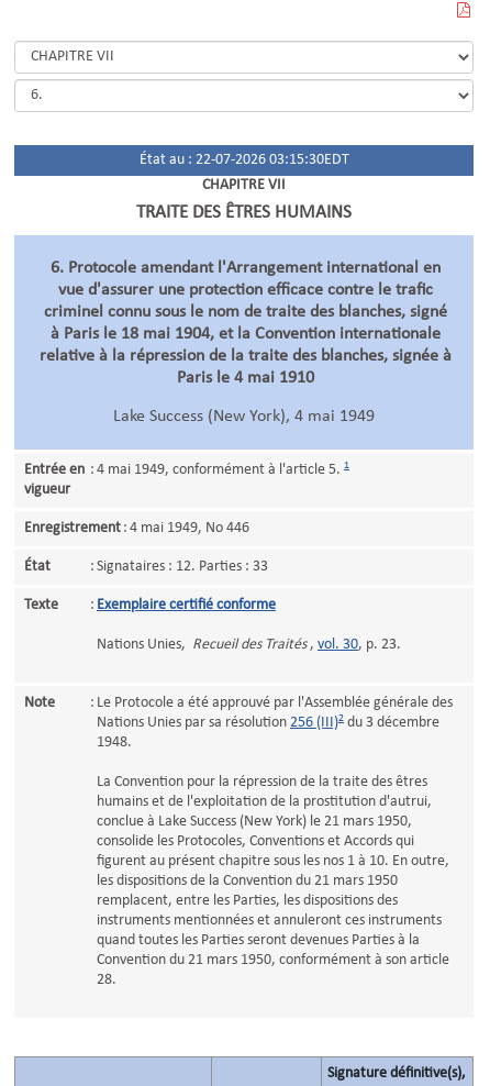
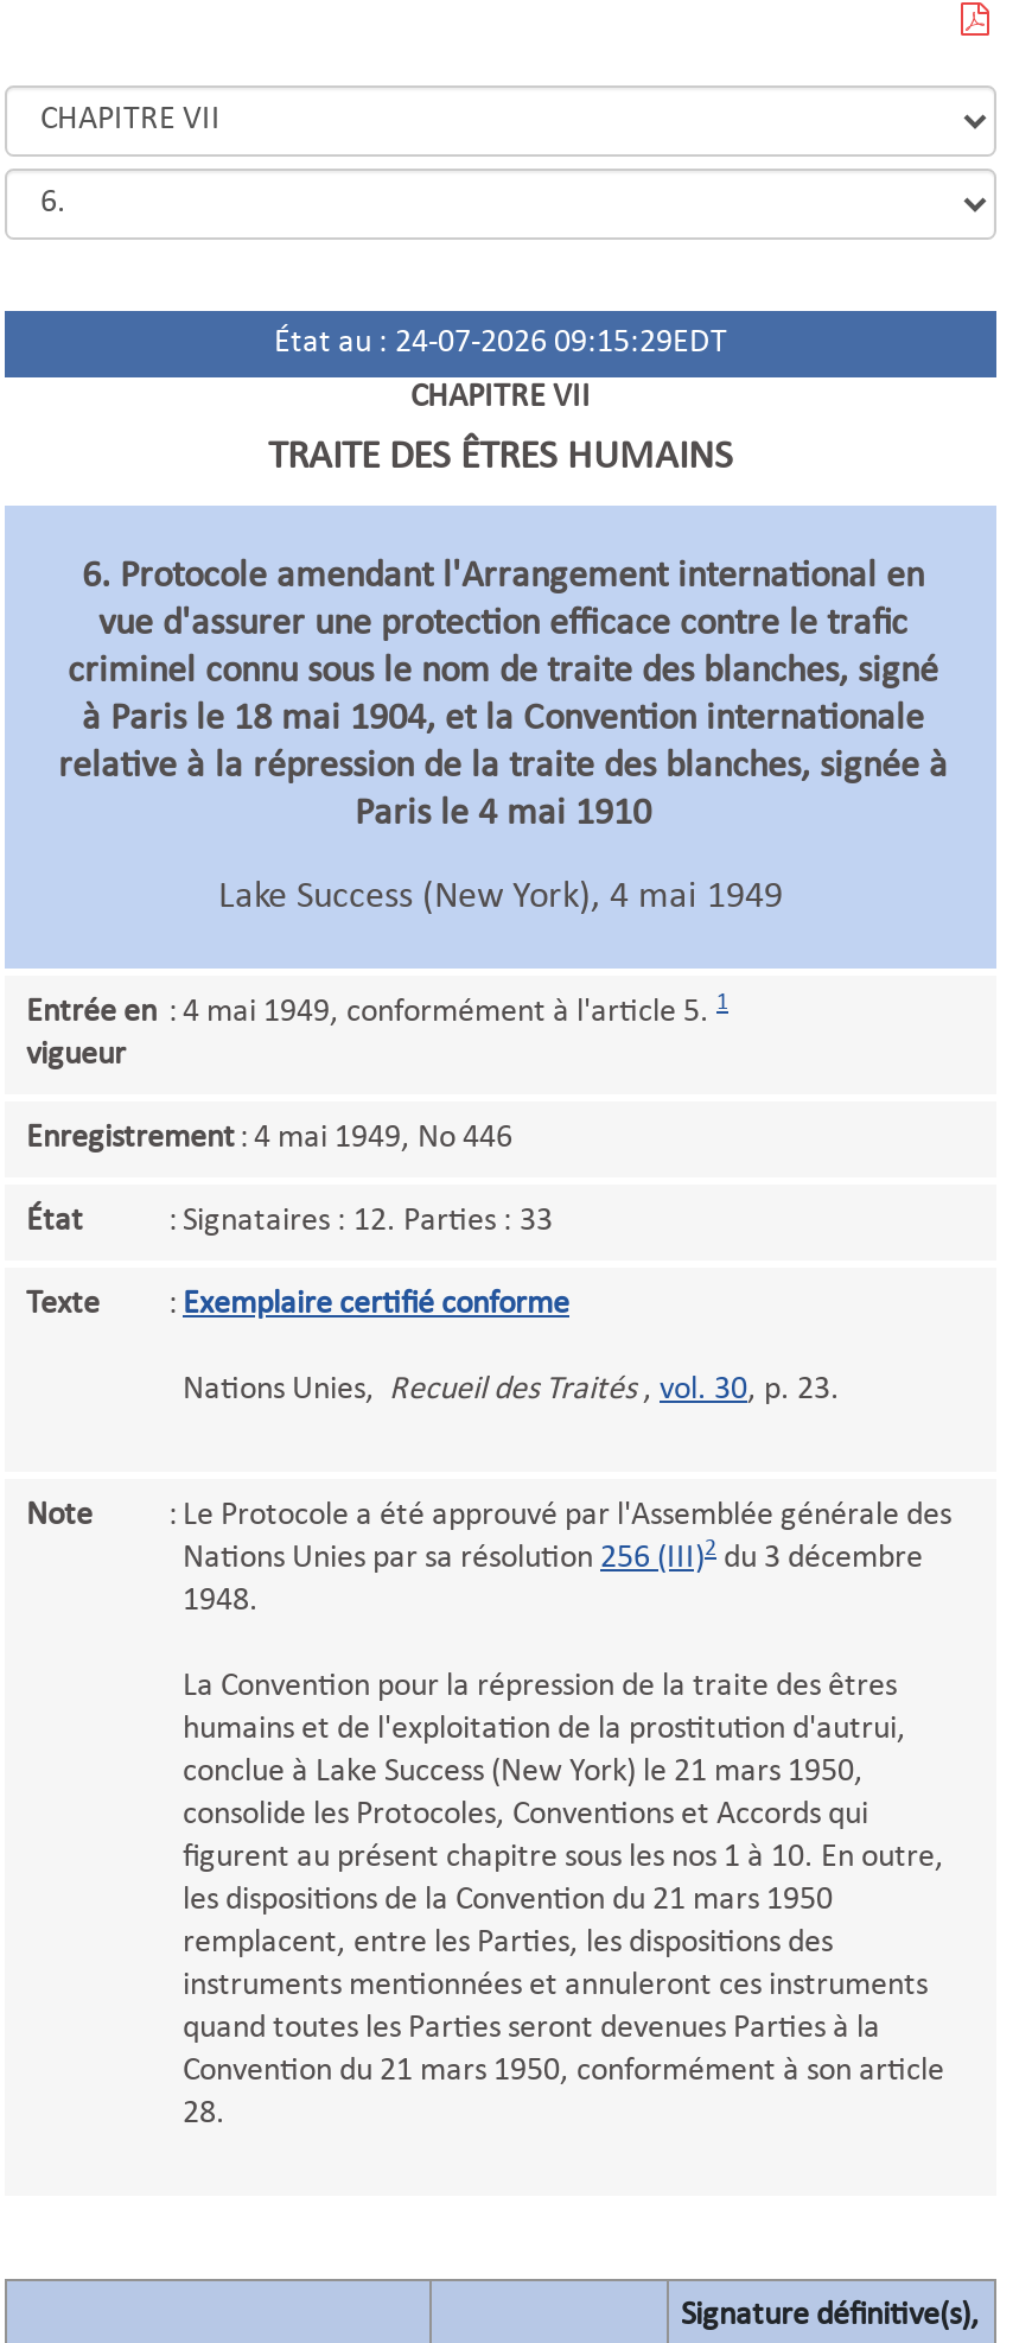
- État au : 22-07-2026 03:15:30EDT
+ État au : 24-07-2026 09:15:29EDT
